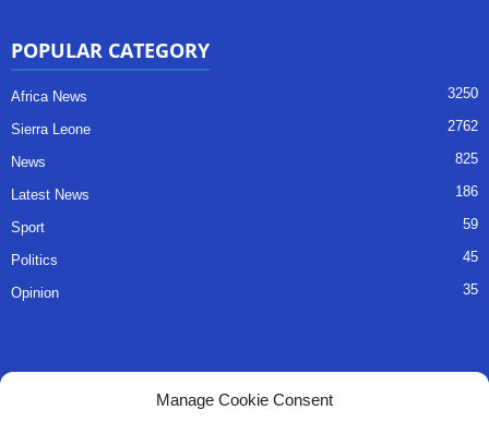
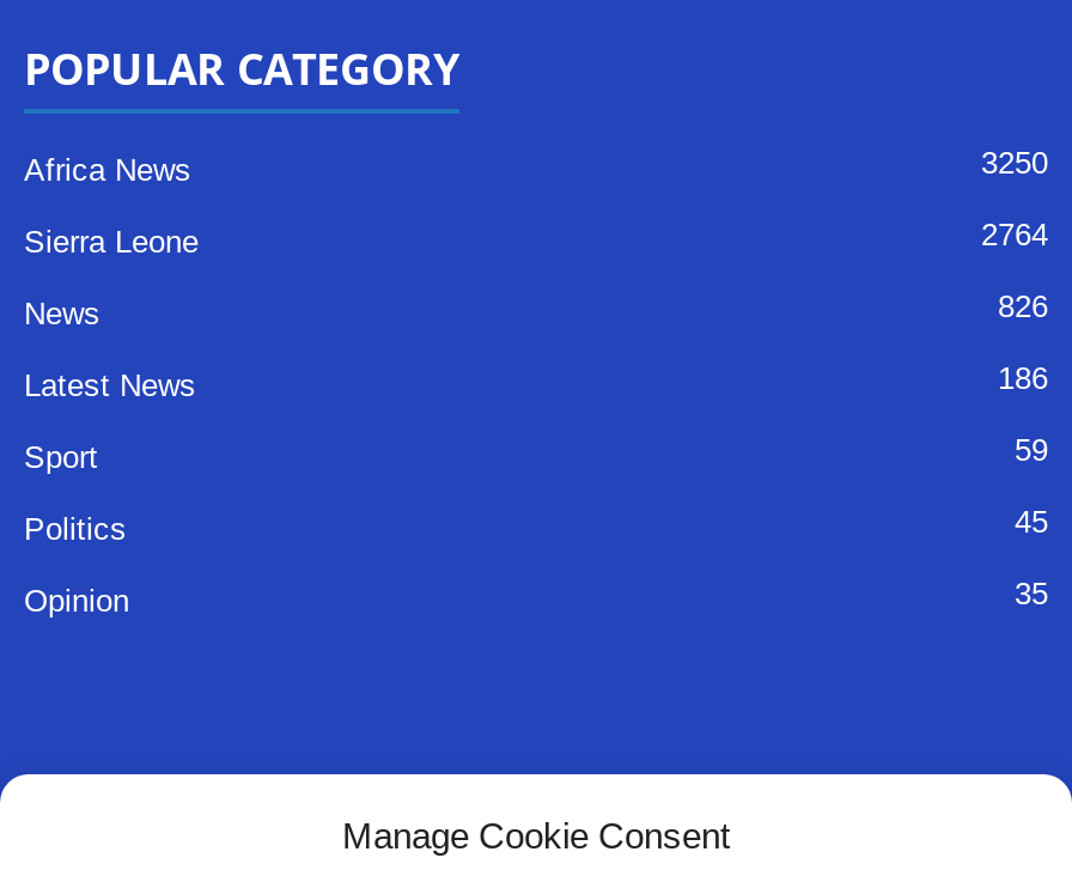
- 2762
+ 2764

- 825
+ 826
